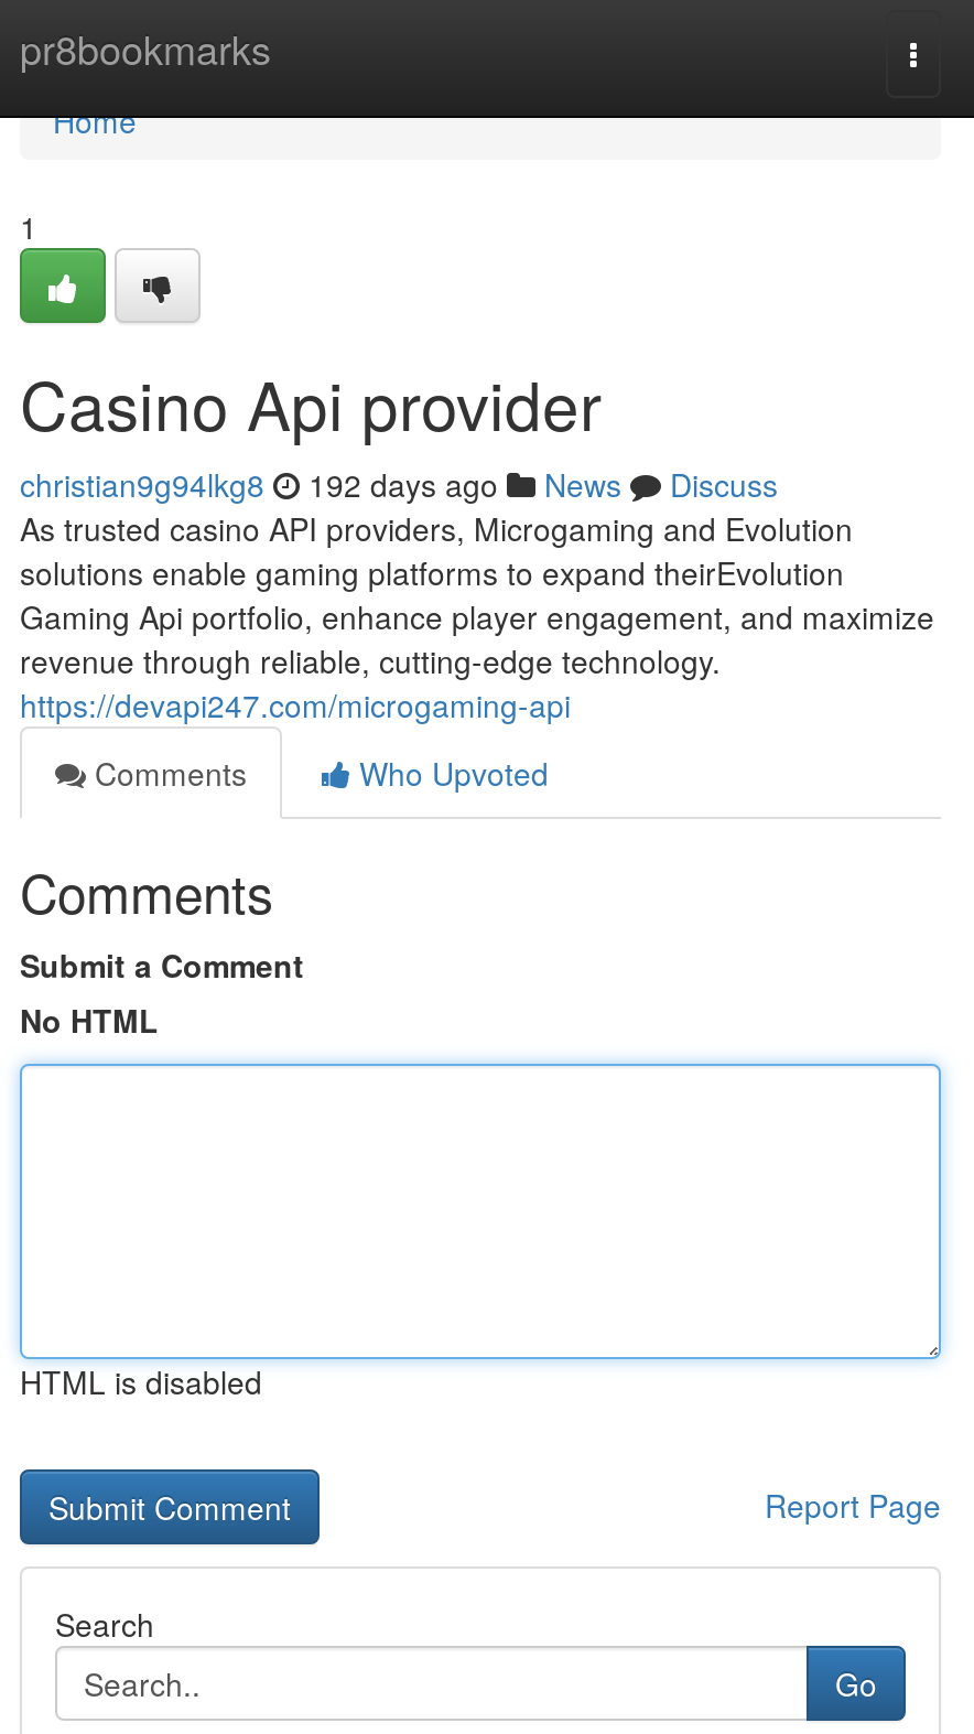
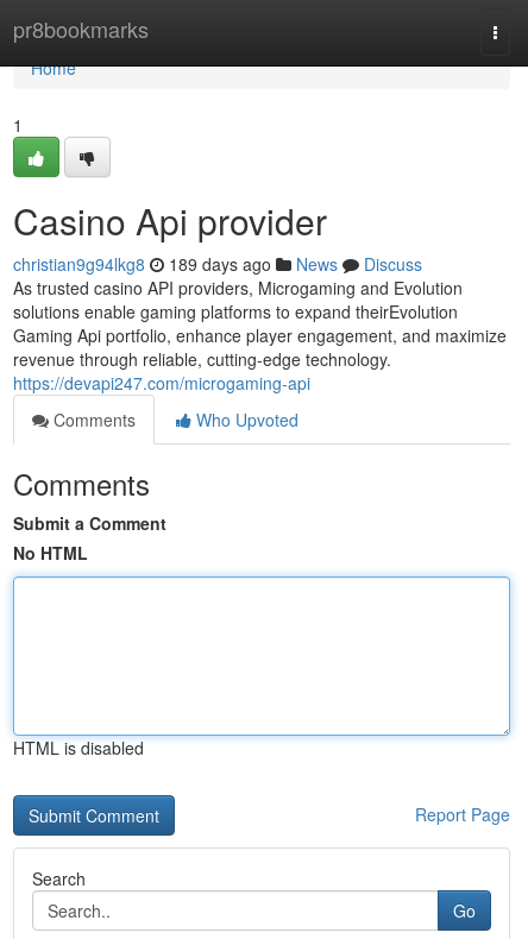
- christian9g94lkg8 192 days ago News Discuss
+ christian9g94lkg8 189 days ago News Discuss
